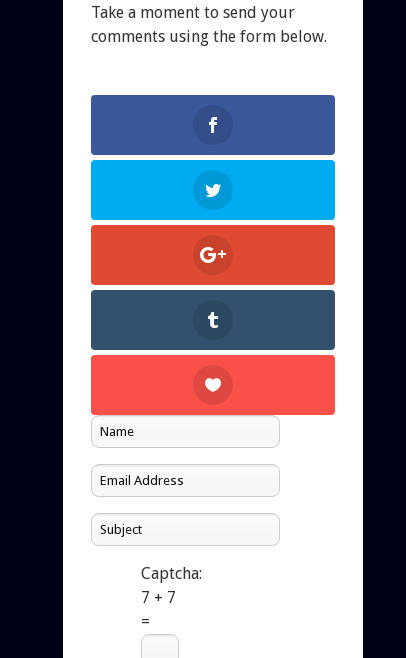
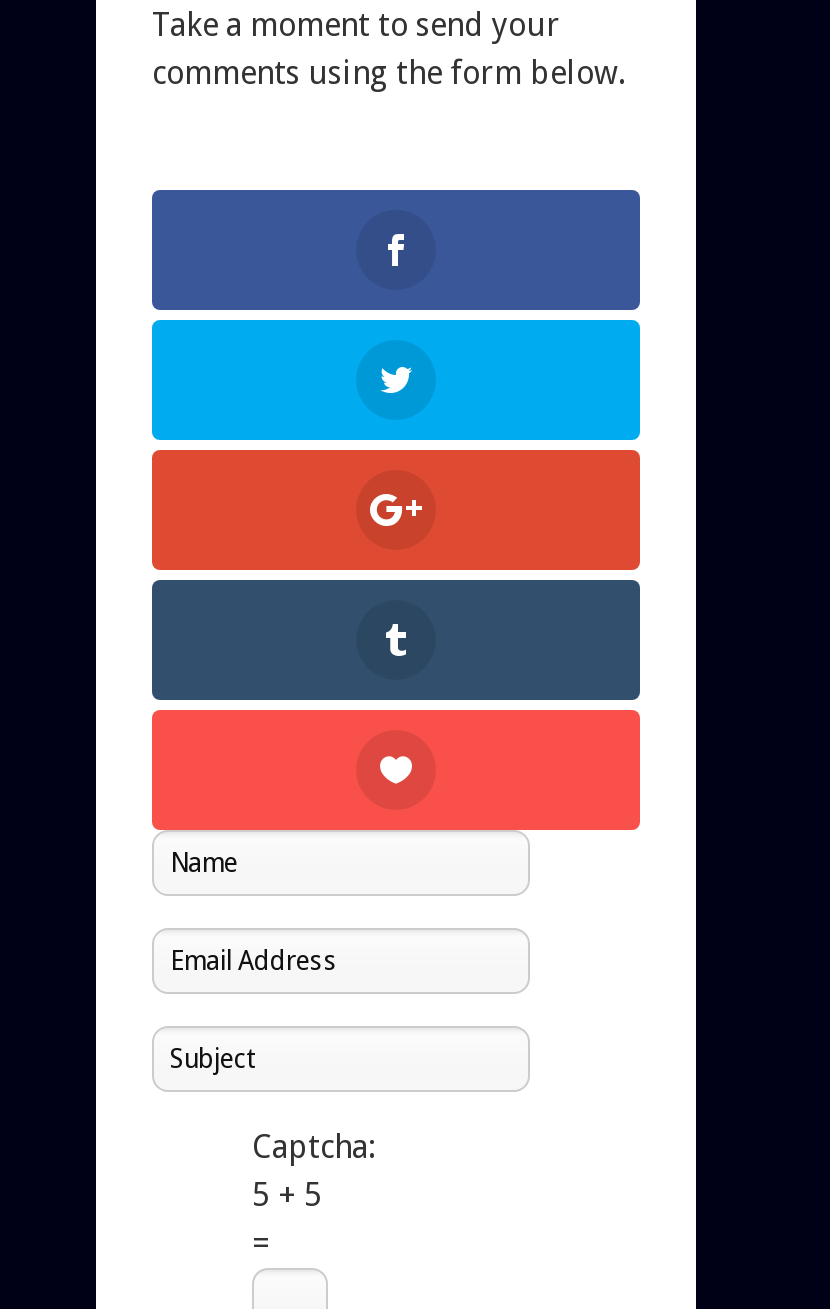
- 7 + 7
+ 5 + 5
